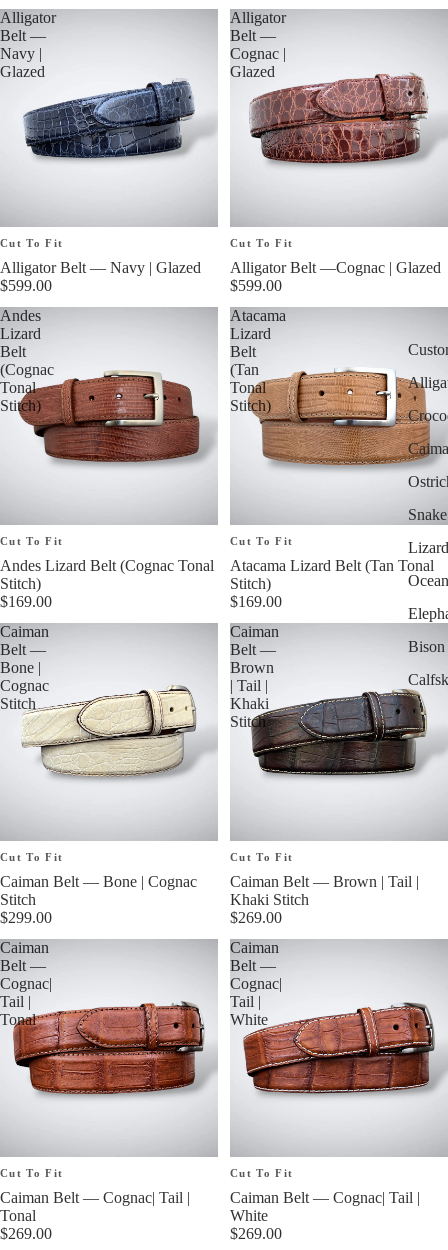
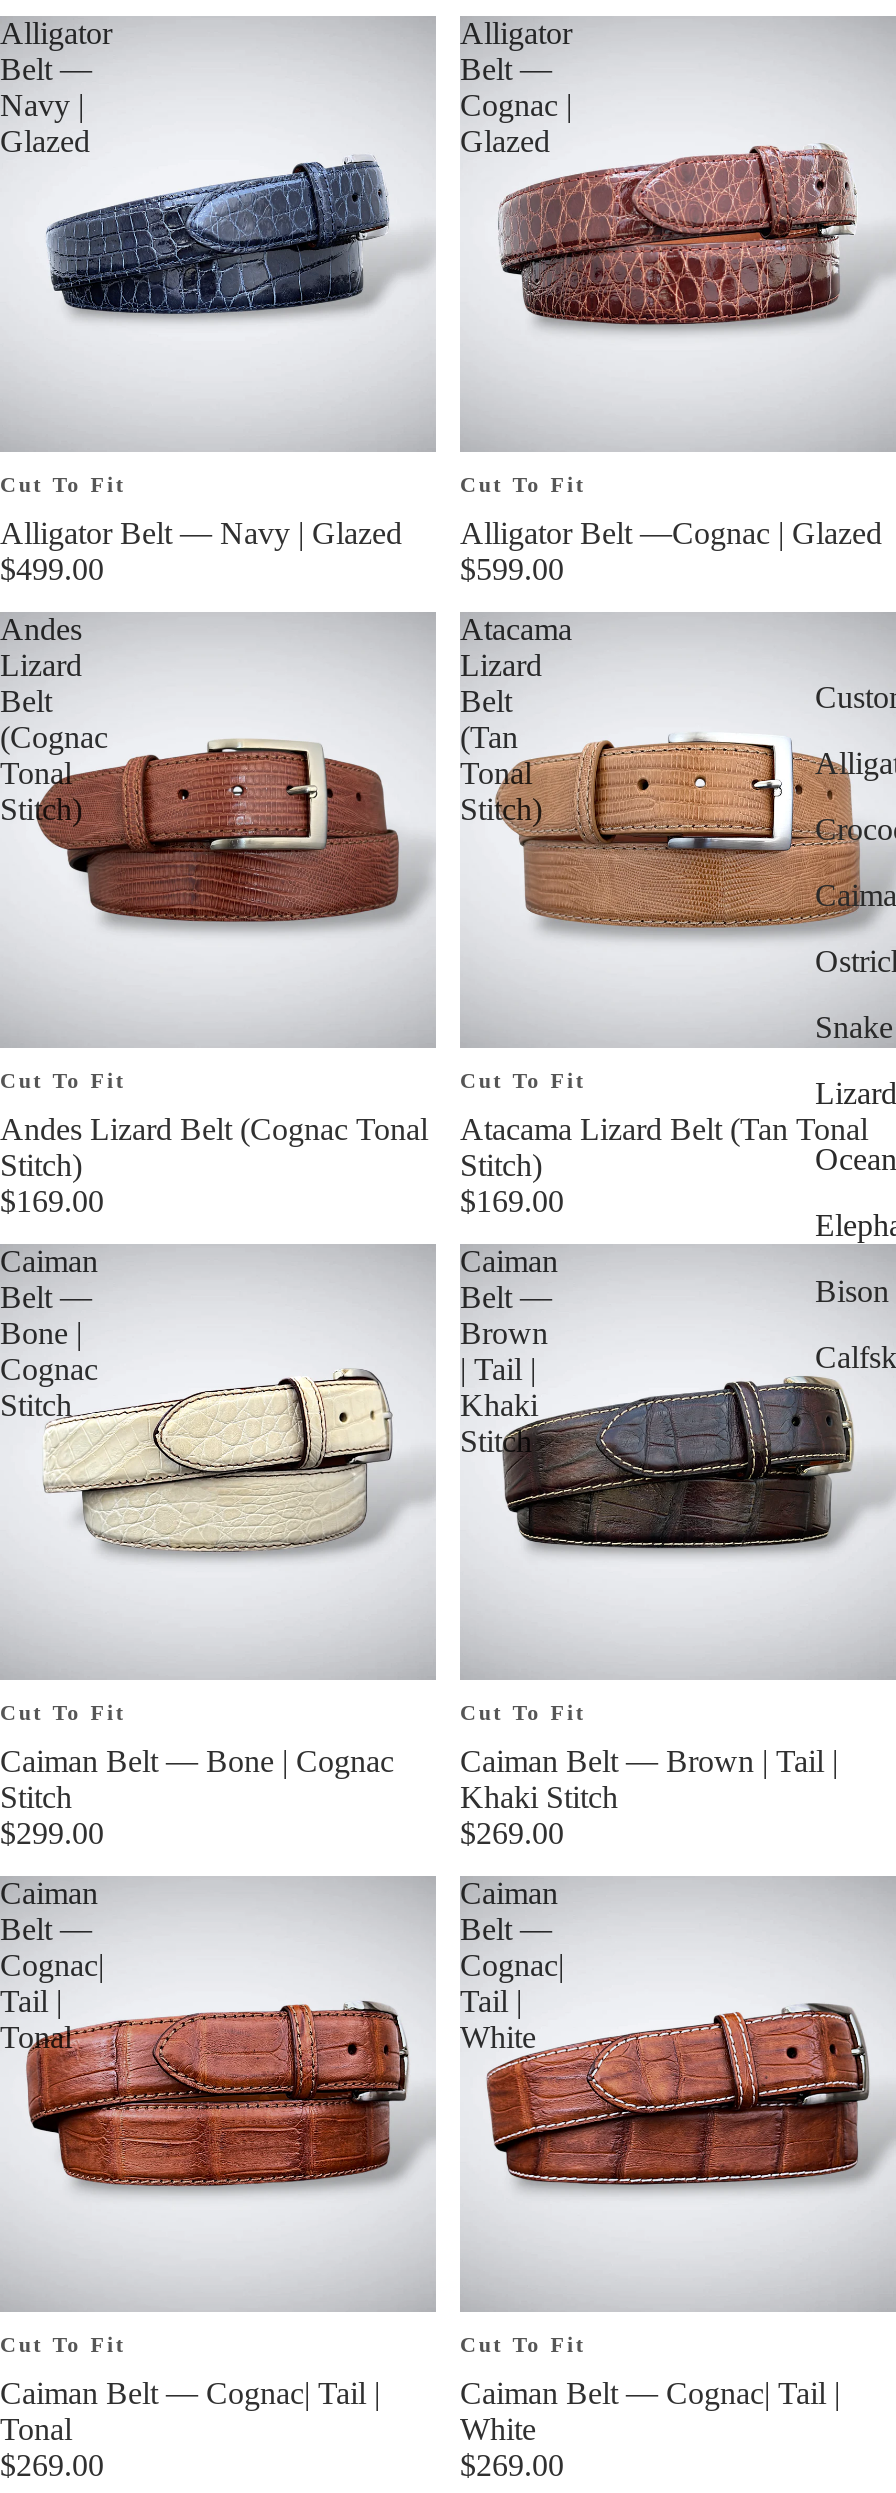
- $599.00
+ $499.00
